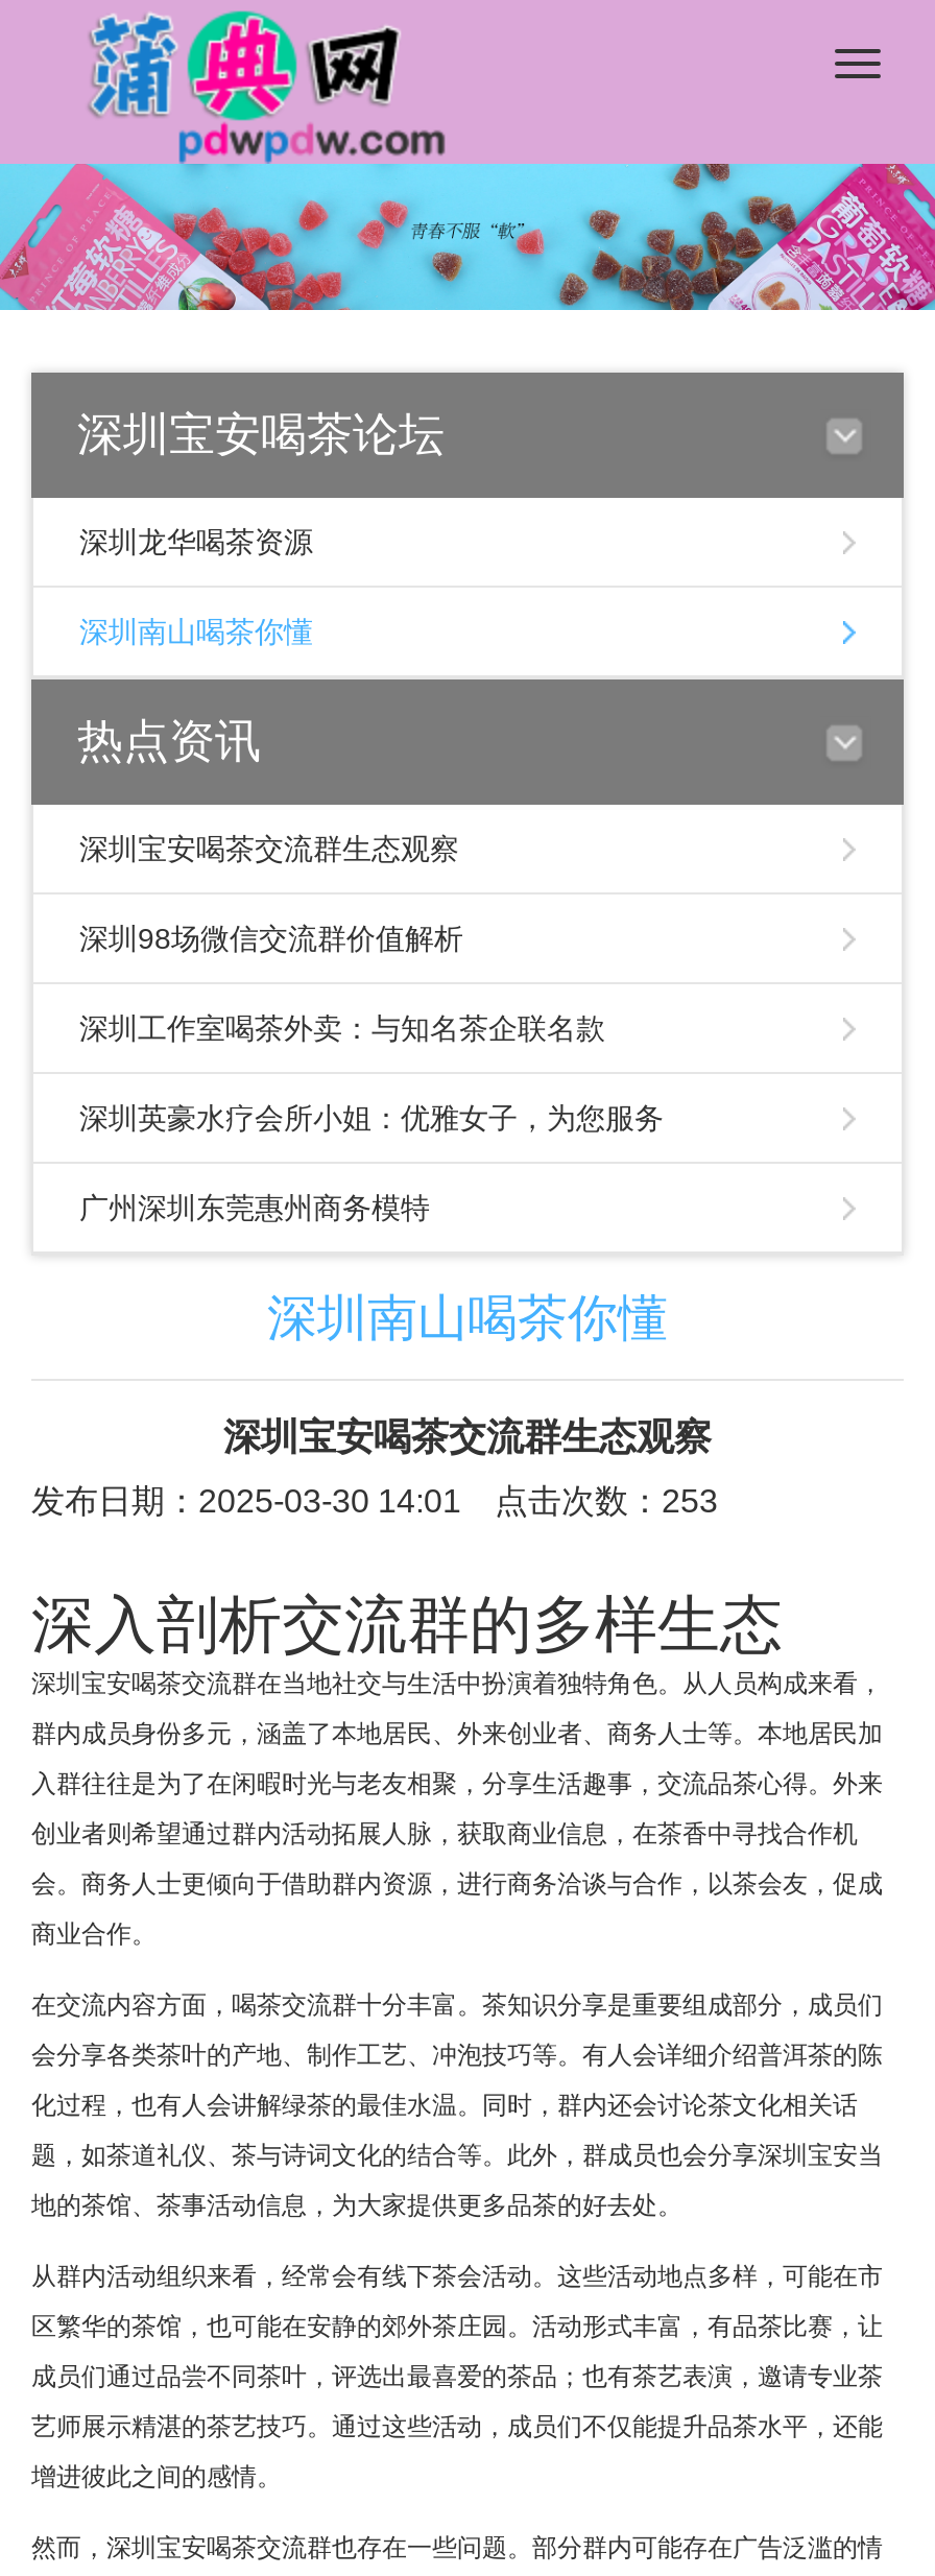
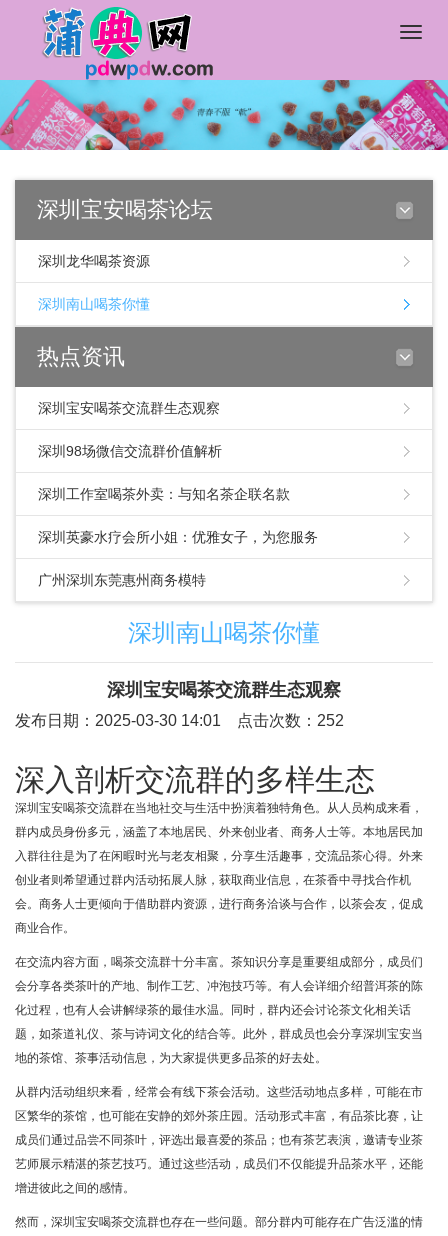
- 发布日期：2025-03-30 14:01 点击次数：253
+ 发布日期：2025-03-30 14:01 点击次数：252
